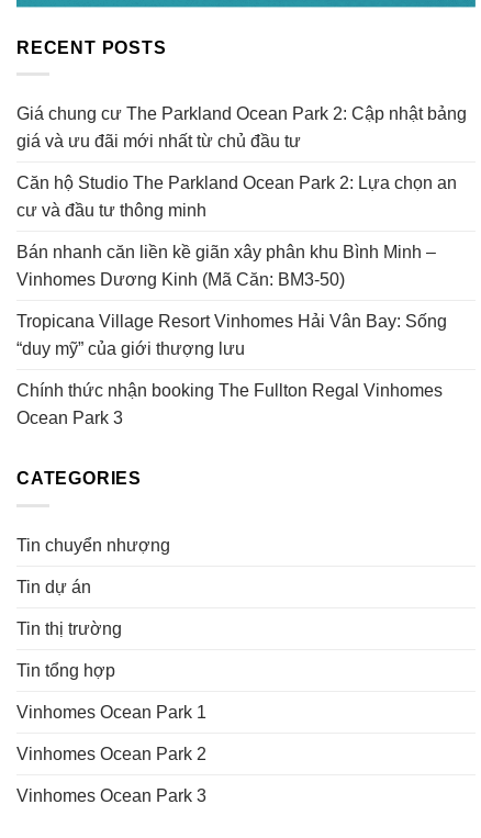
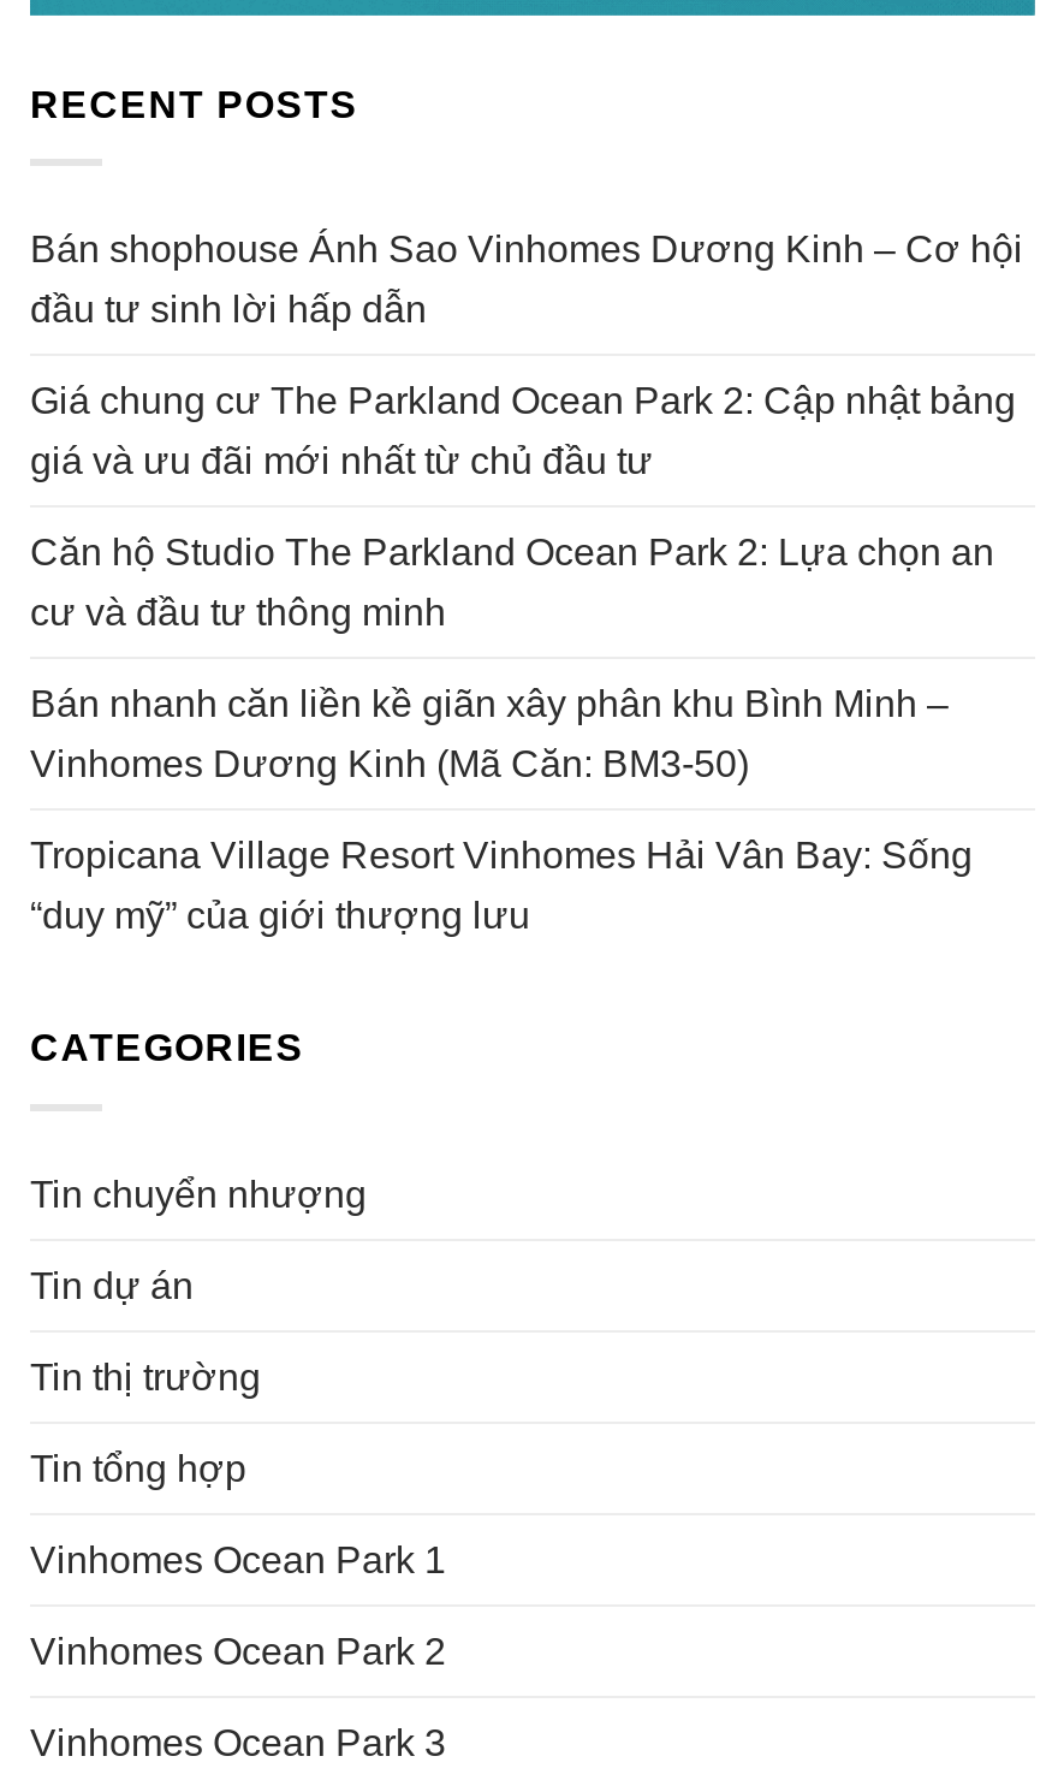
+ Bán shophouse Ánh Sao Vinhomes Dương Kinh – Cơ hội
+ đầu tư sinh lời hấp dẫn

moved down: Giá chung cư The Parkland Ocean Park 2: Cập nhật bảng | giá và ưu đãi mới nhất từ chủ đầu tư | Căn hộ Studio The Parkland Ocean Park 2: Lựa chọn an | cư và đầu tư thông minh | Bán nhanh căn liền kề giãn xây phân khu Bình Minh – | Vinhomes Dương Kinh (Mã Căn: BM3-50) | Tropicana Village Resort Vinhomes Hải Vân Bay: Sống | “duy mỹ” của giới thượng lưu

- Chính thức nhận booking The Fullton Regal Vinhomes
- Ocean Park 3
